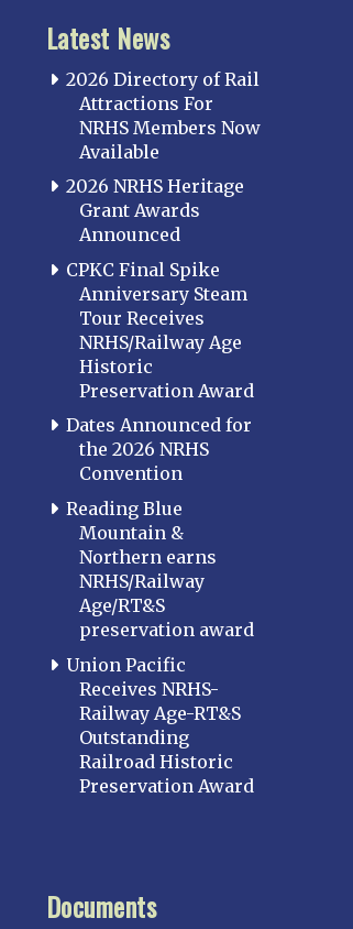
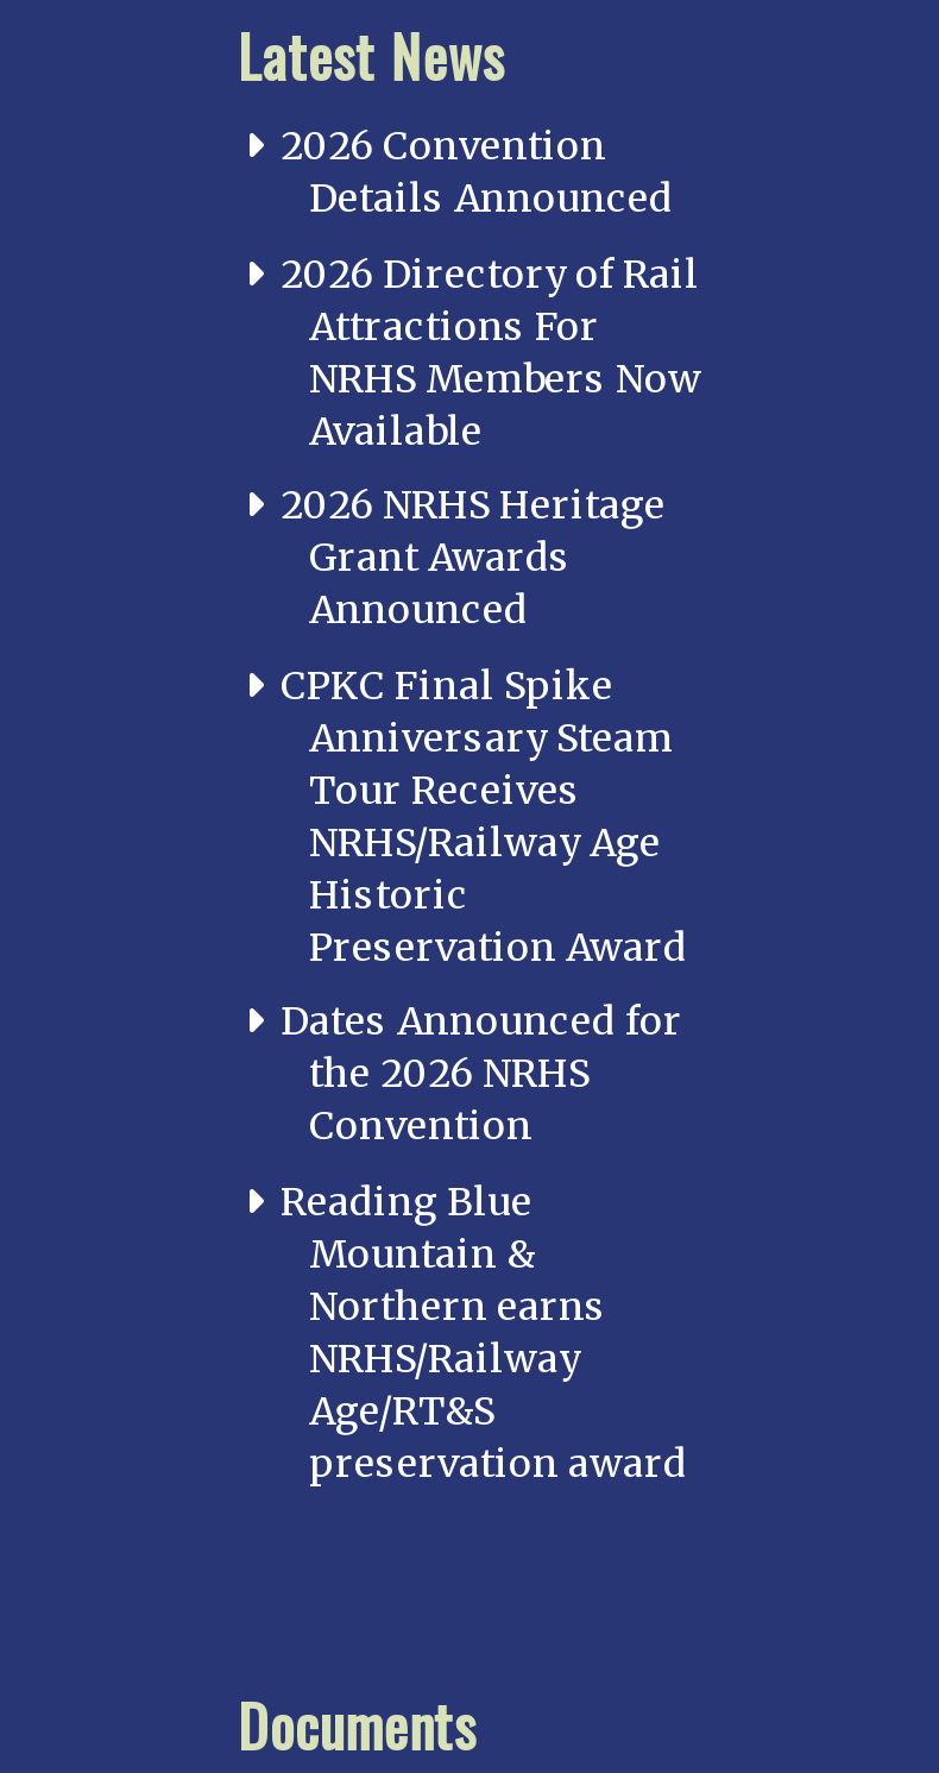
+ 2026 Convention
+ Details Announced

moved down: 2026 Directory of Rail | Attractions For | NRHS Members Now | ... | Age/RT&S | preservation award

- Union Pacific
- Receives NRHS-
- Railway Age-RT&S
- Outstanding
- Railroad Historic
- Preservation Award
